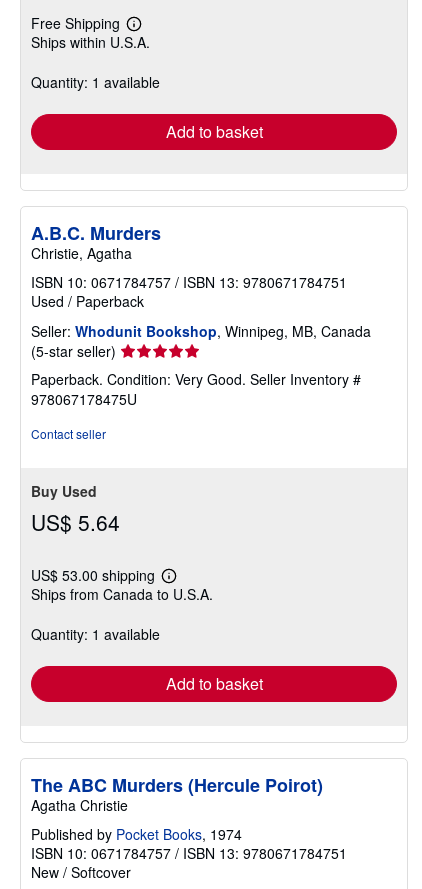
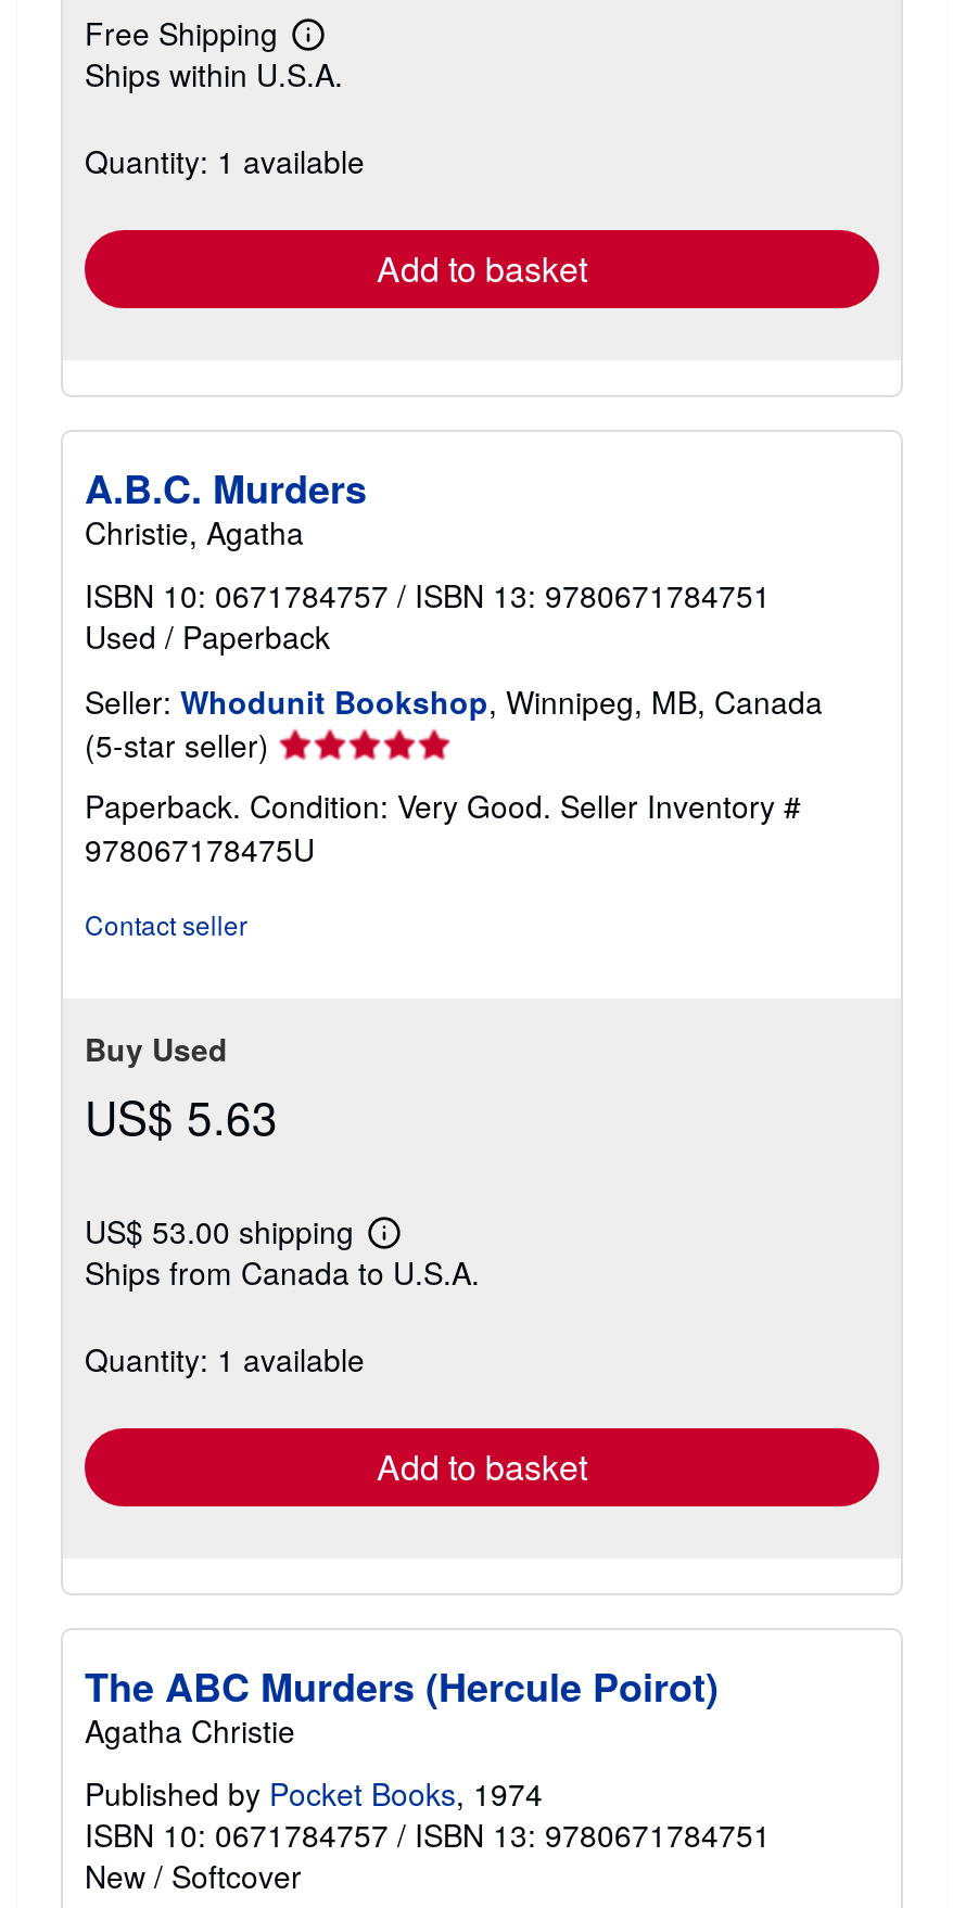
- US$ 5.64
+ US$ 5.63
